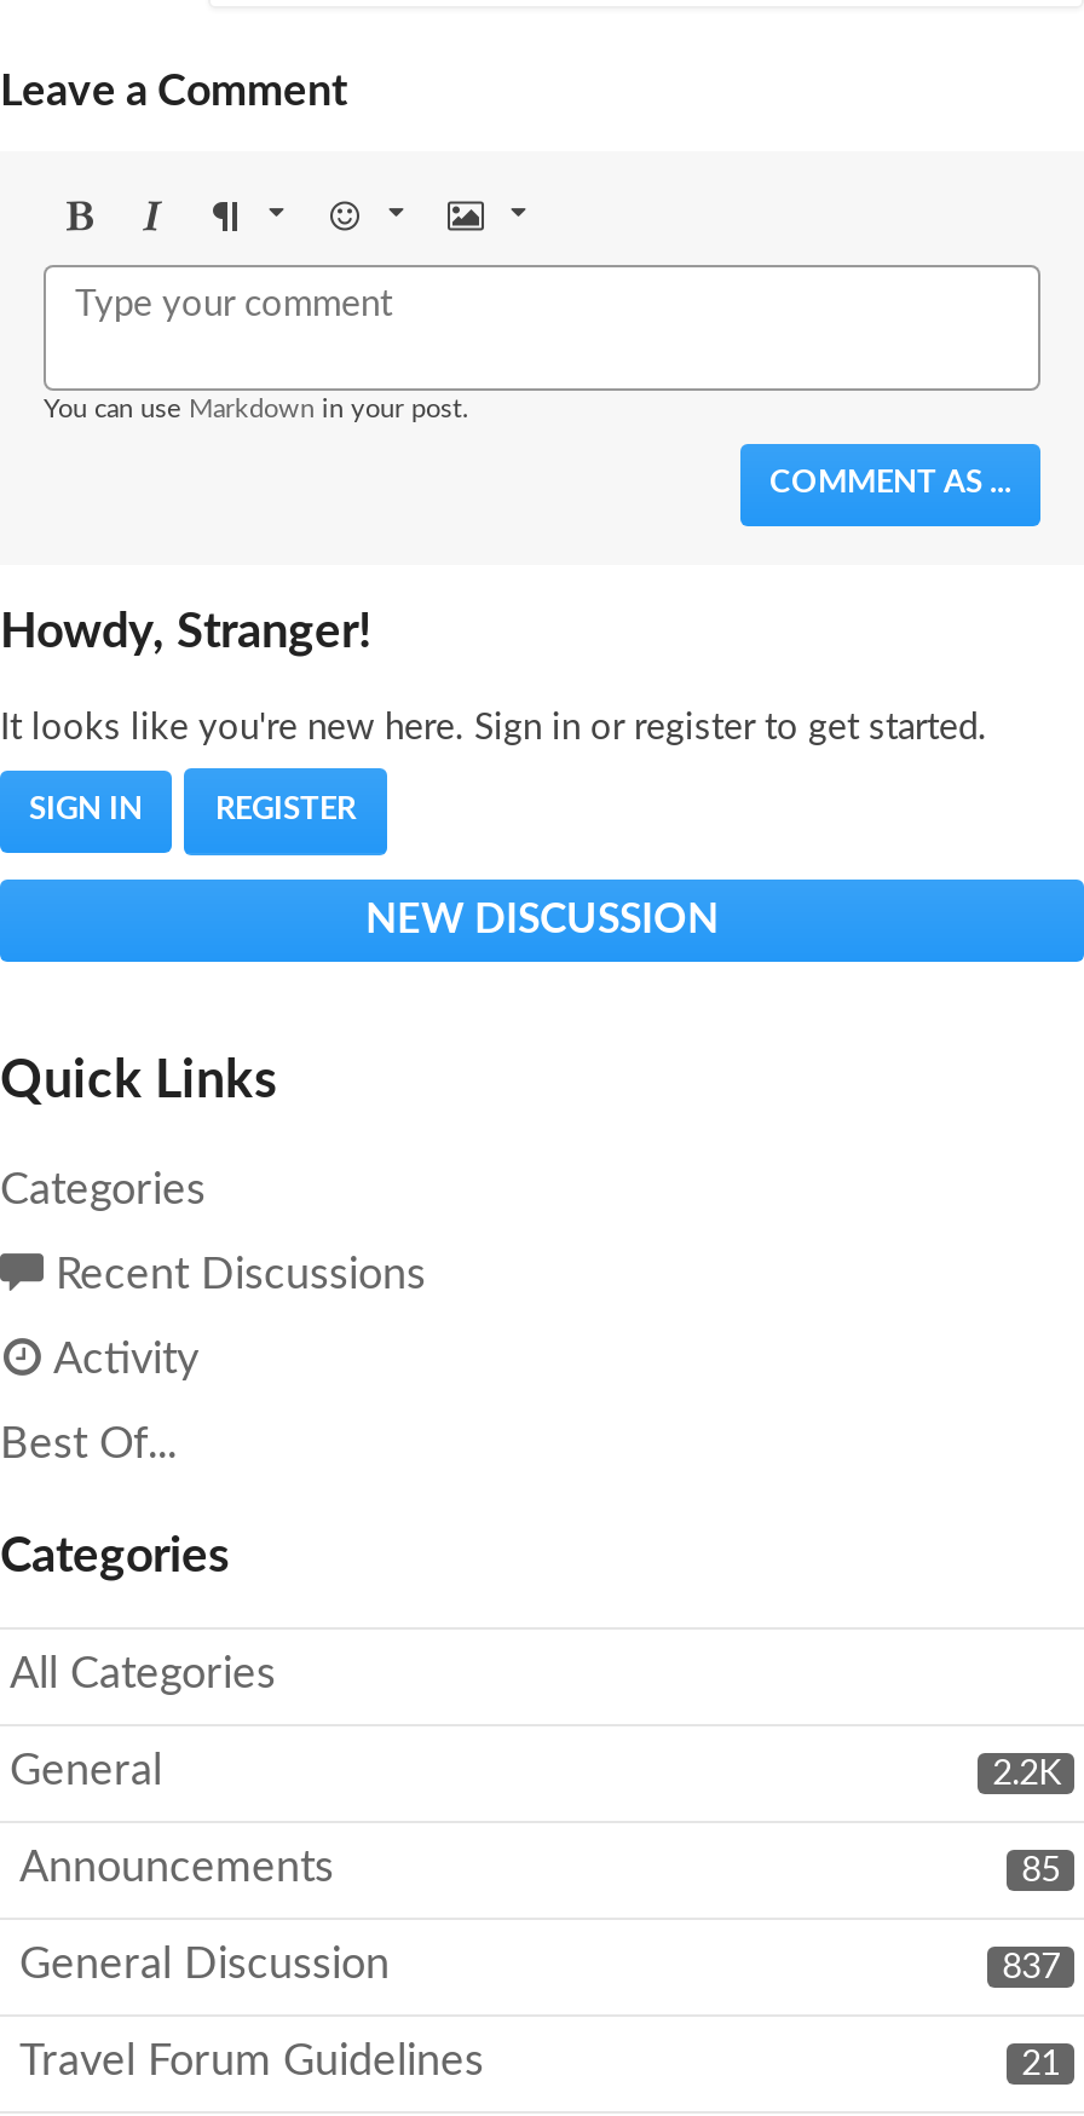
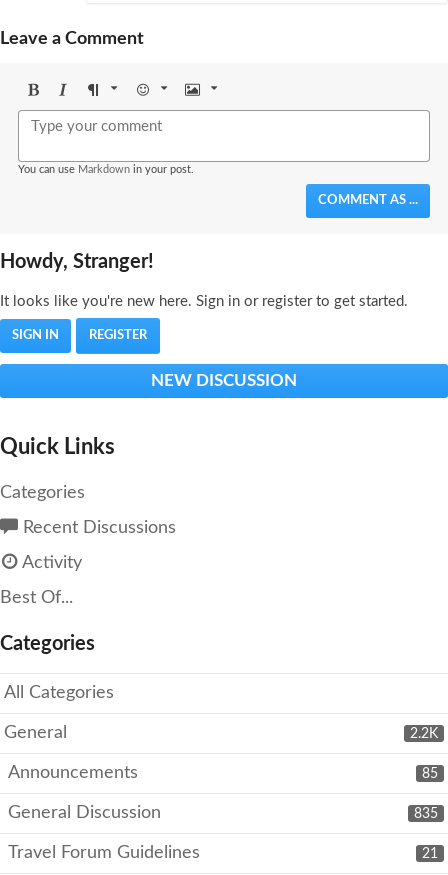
- 837
+ 835
